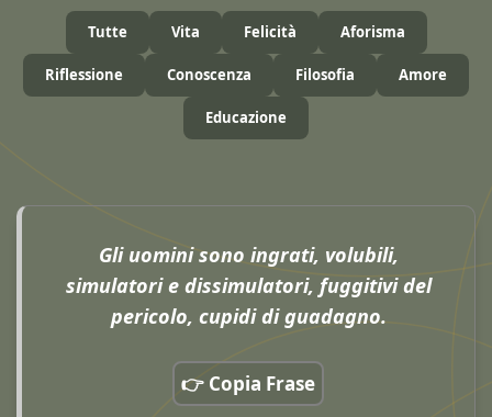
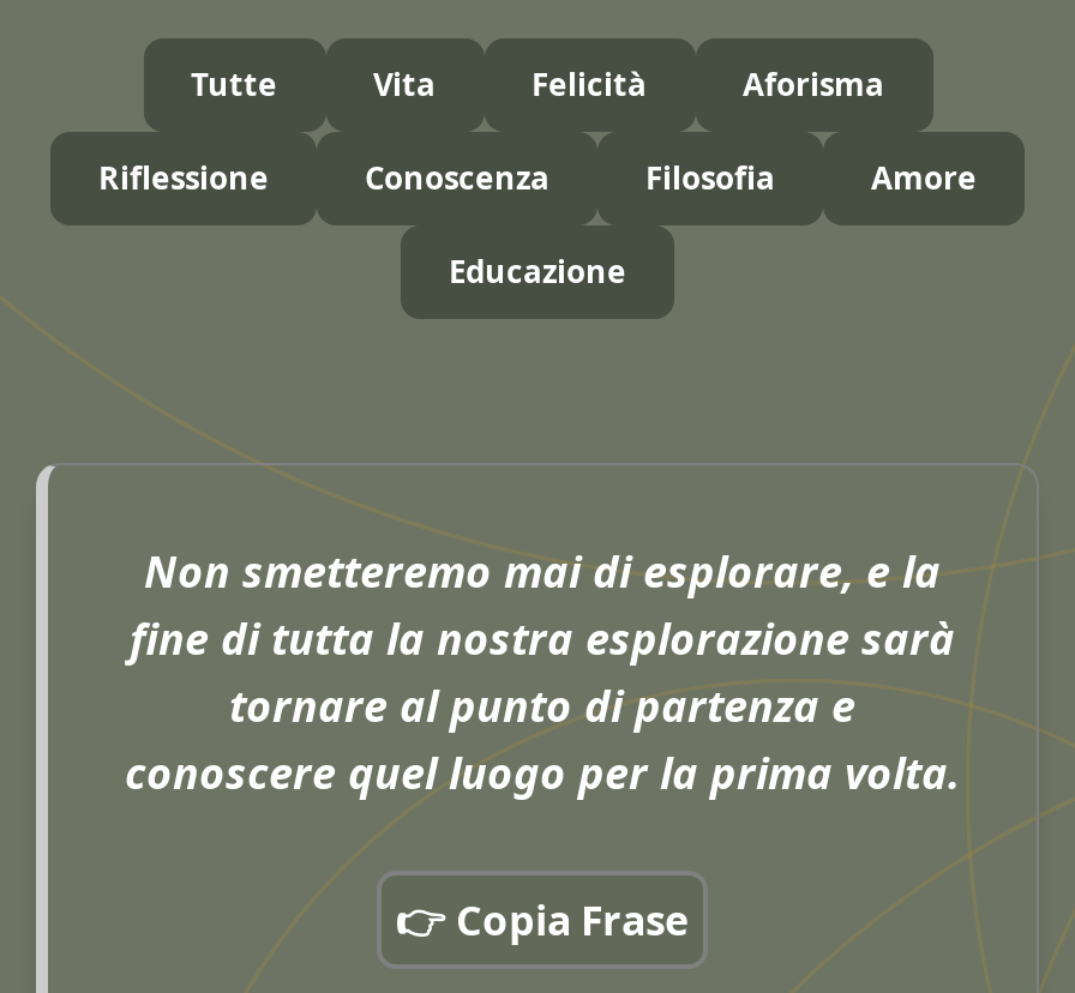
- Gli uomini sono ingrati, volubili,
- simulatori e dissimulatori, fuggitivi del
- pericolo, cupidi di guadagno.
+ Non smetteremo mai di esplorare, e la
+ fine di tutta la nostra esplorazione sarà
+ tornare al punto di partenza e
+ conoscere quel luogo per la prima volta.
